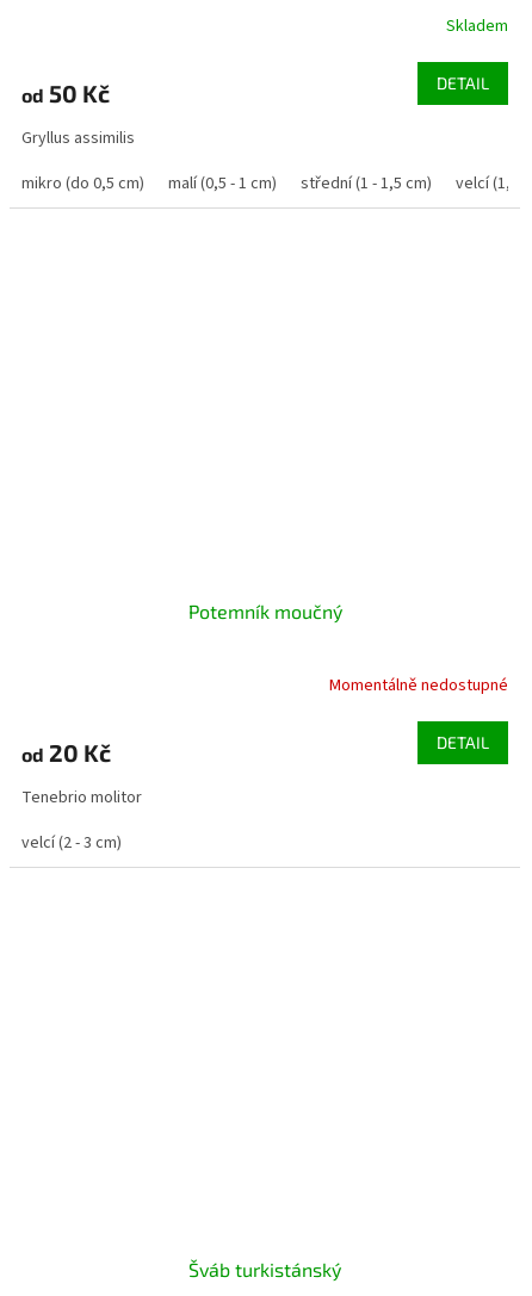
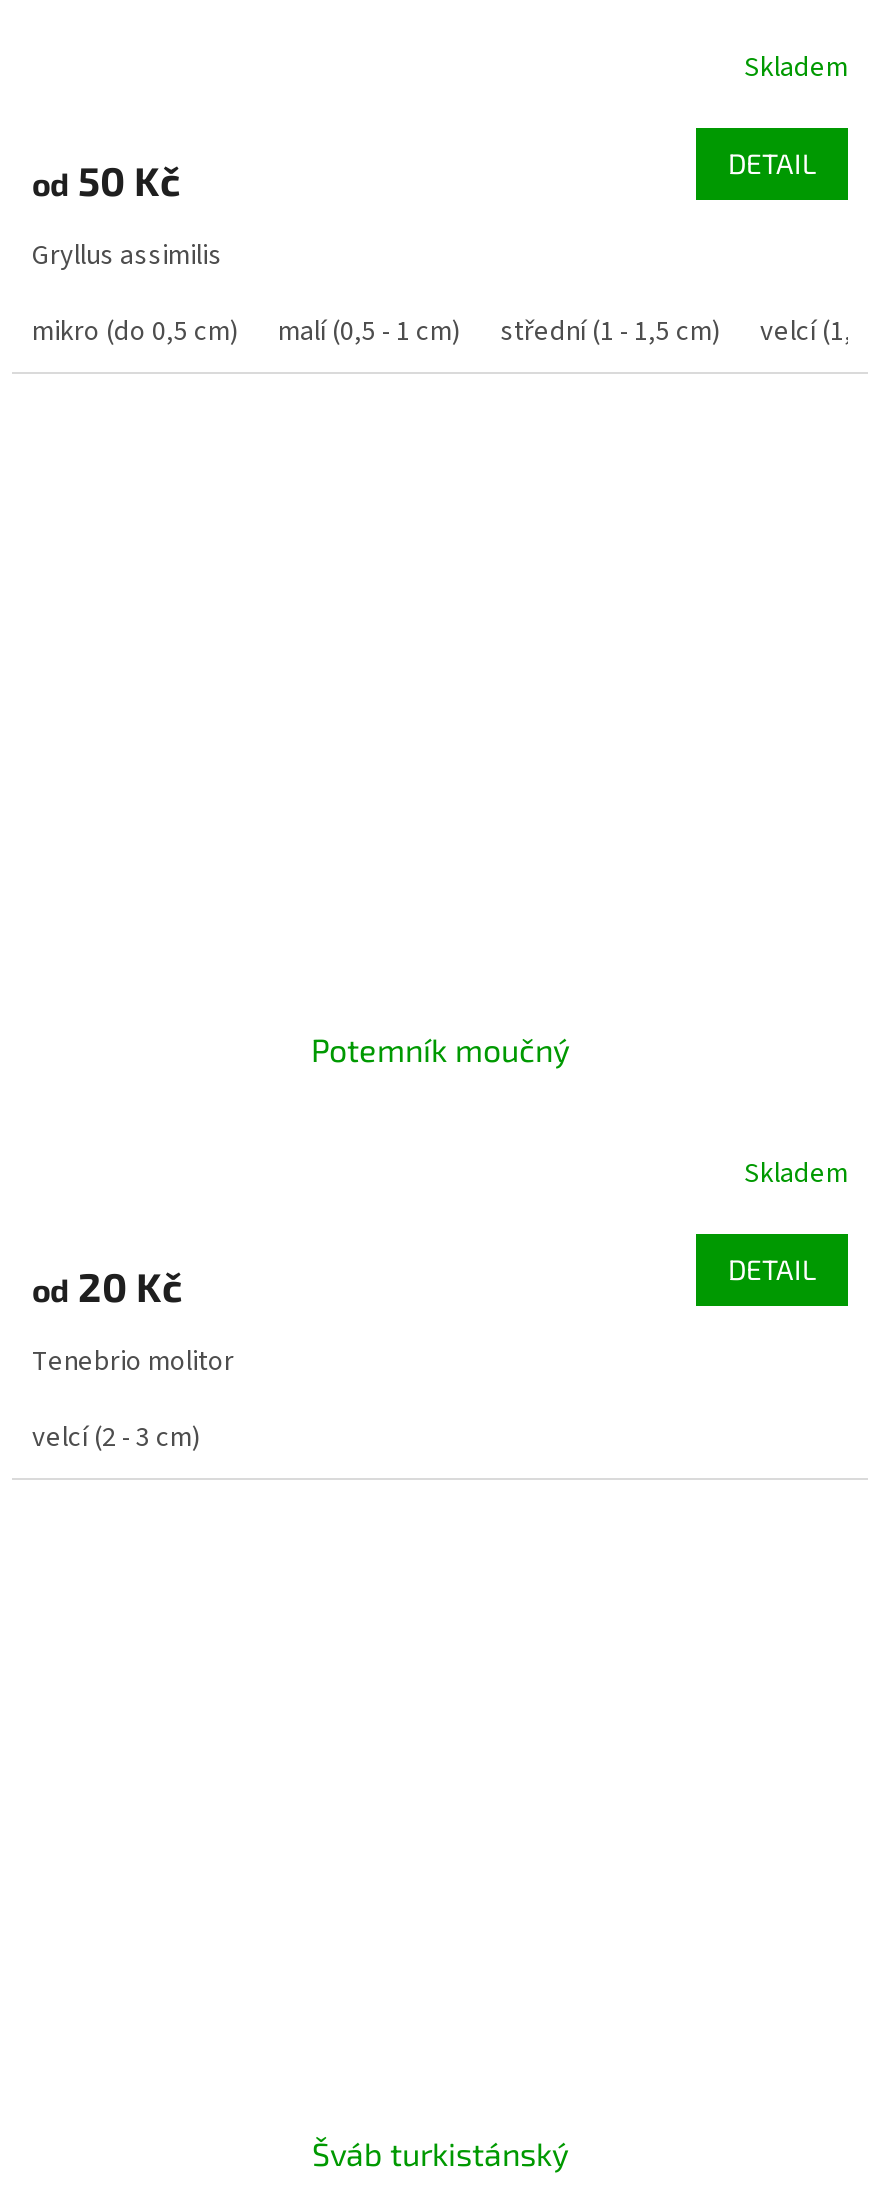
- Momentálně nedostupné
+ Skladem
